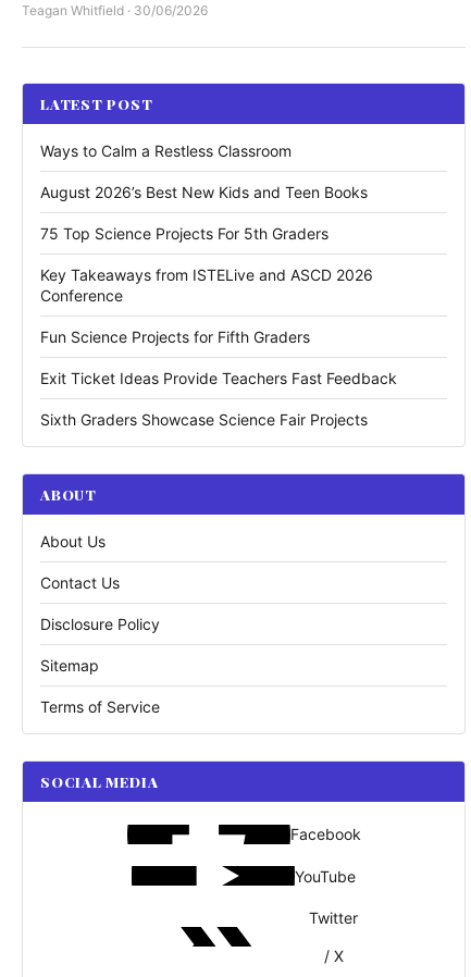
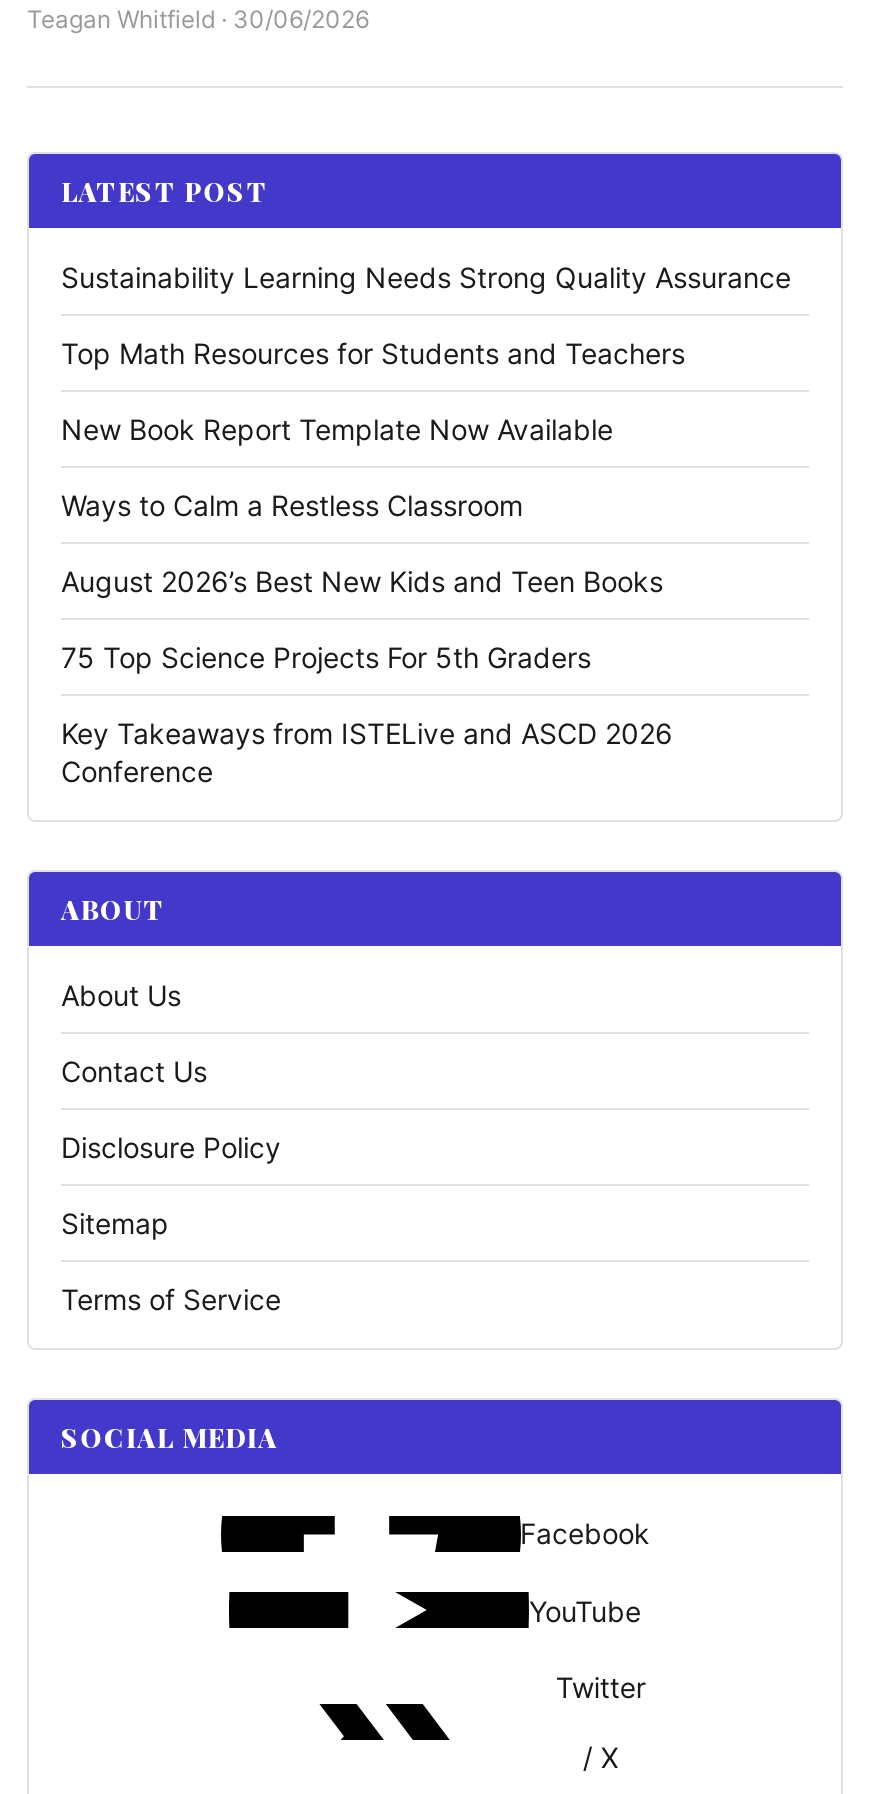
+ Sustainability Learning Needs Strong Quality Assurance
+ Top Math Resources for Students and Teachers
+ New Book Report Template Now Available

moved down: Ways to Calm a Restless Classroom | August 2026’s Best New Kids and Teen Books | 75 Top Science Projects For 5th Graders | Key Takeaways from ISTELive and ASCD 2026 | Conference

- Fun Science Projects for Fifth Graders
- Exit Ticket Ideas Provide Teachers Fast Feedback
- Sixth Graders Showcase Science Fair Projects
